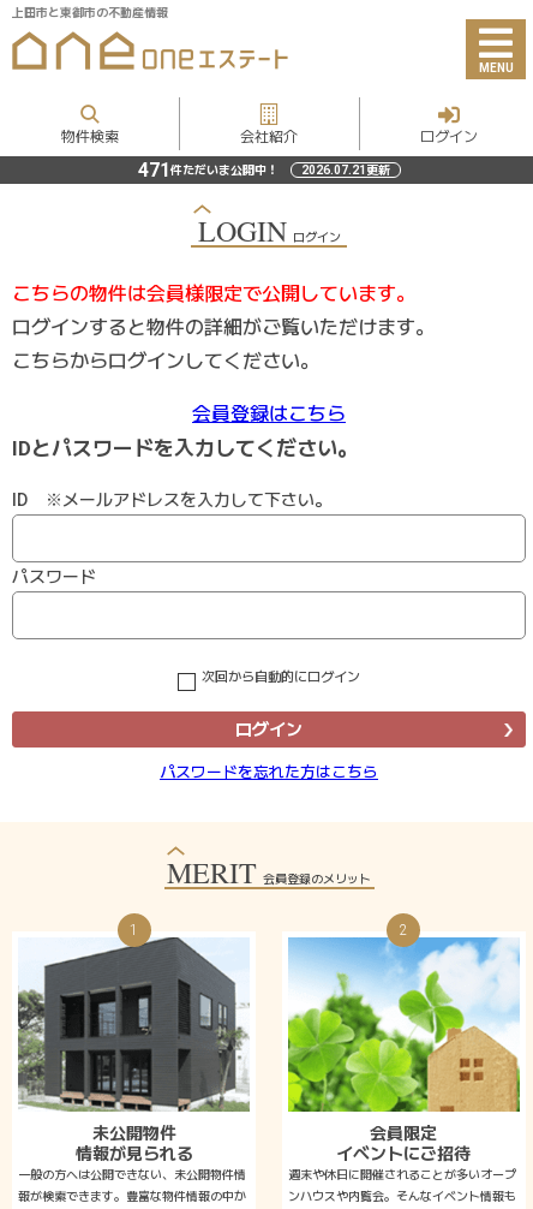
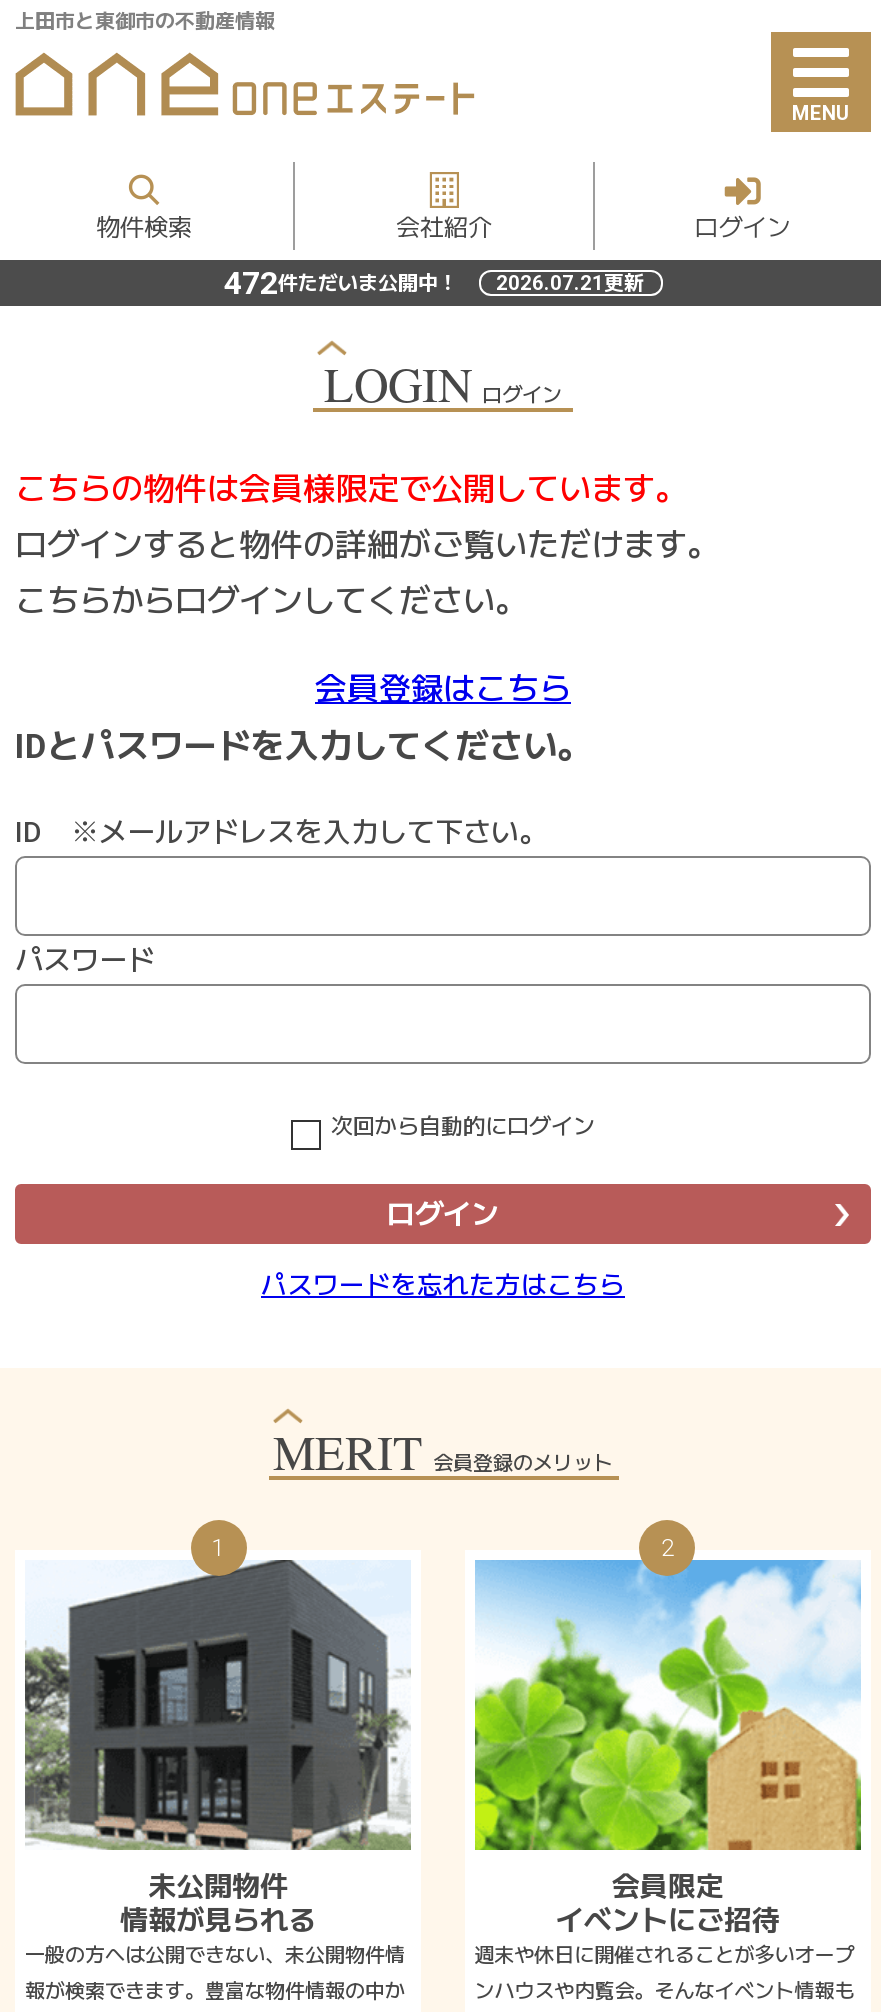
- 471件ただいま公開中！
+ 472件ただいま公開中！
